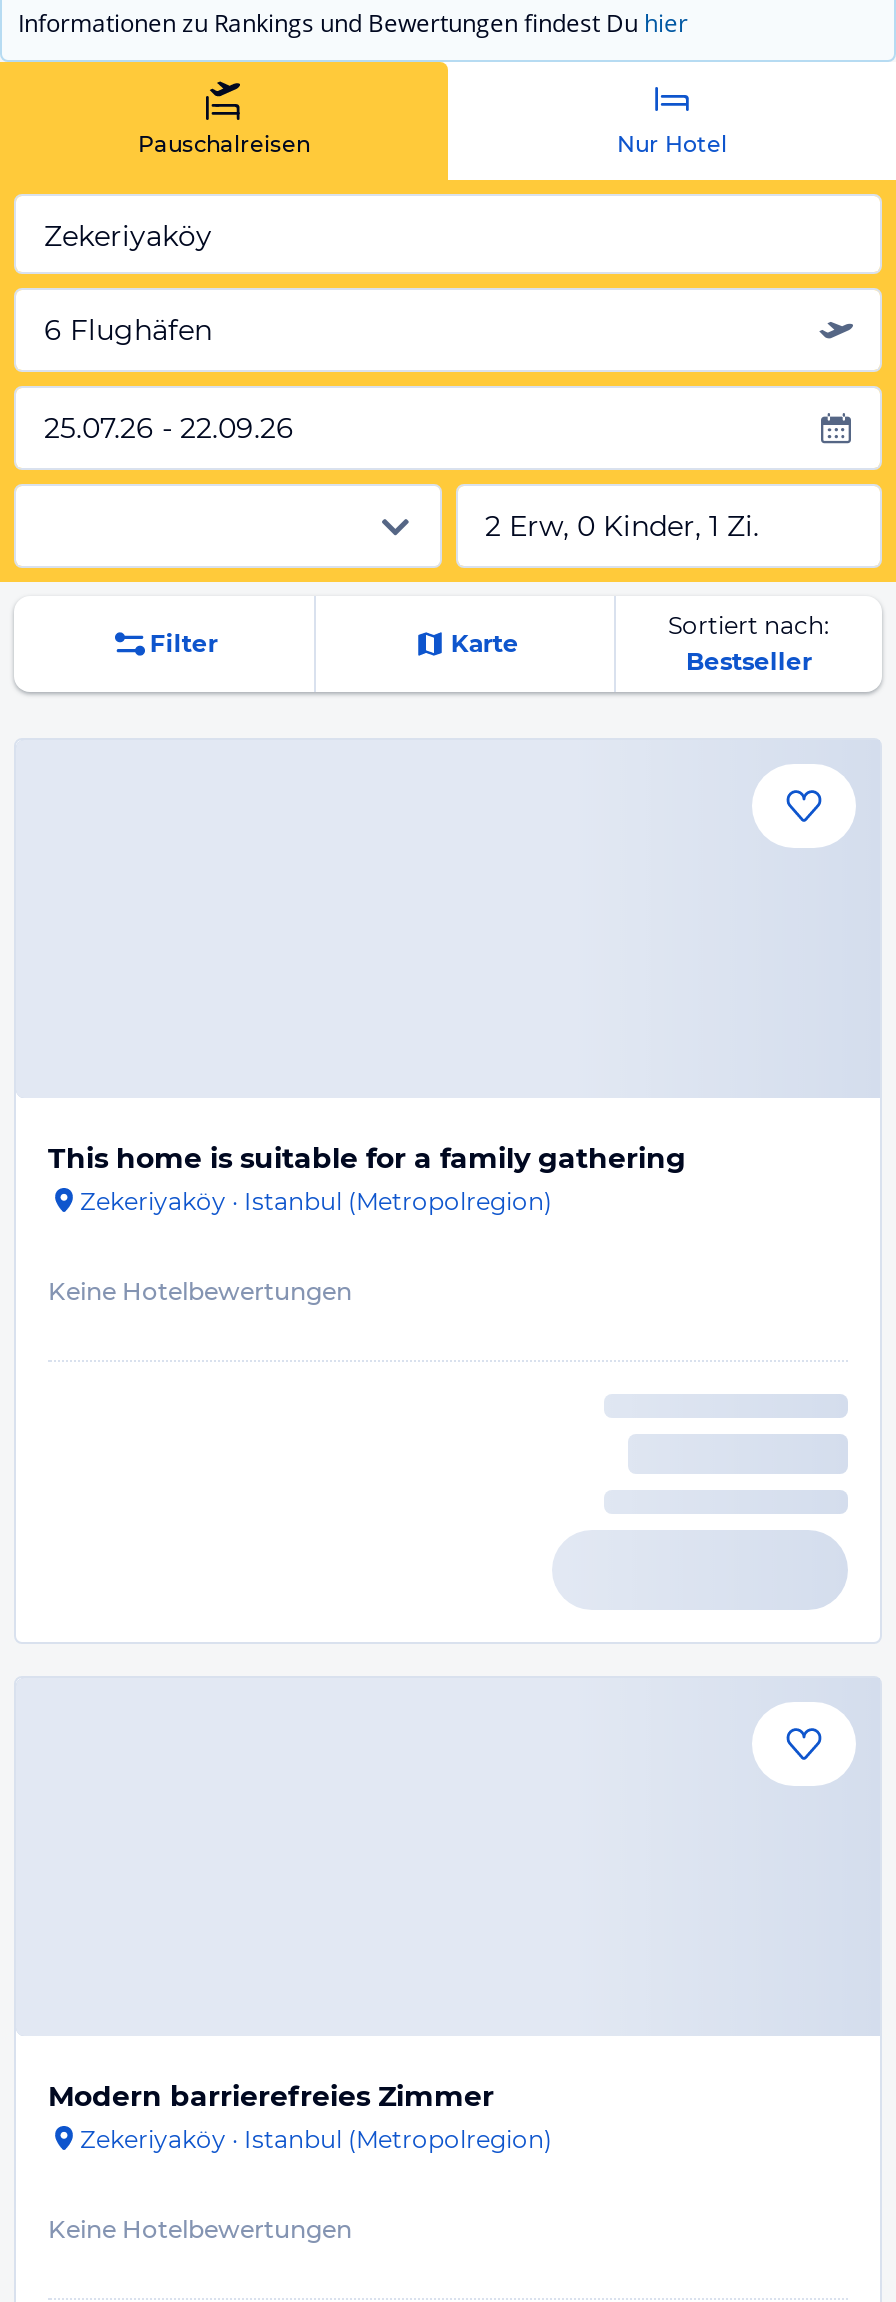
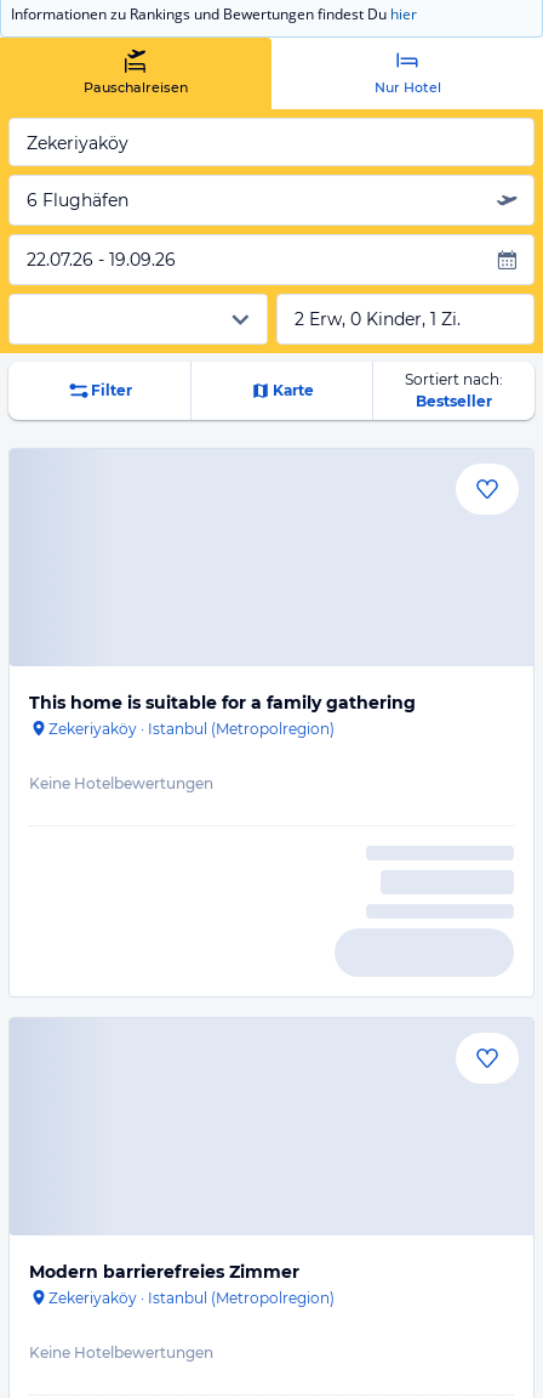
- 25.07.26 - 22.09.26
+ 22.07.26 - 19.09.26
